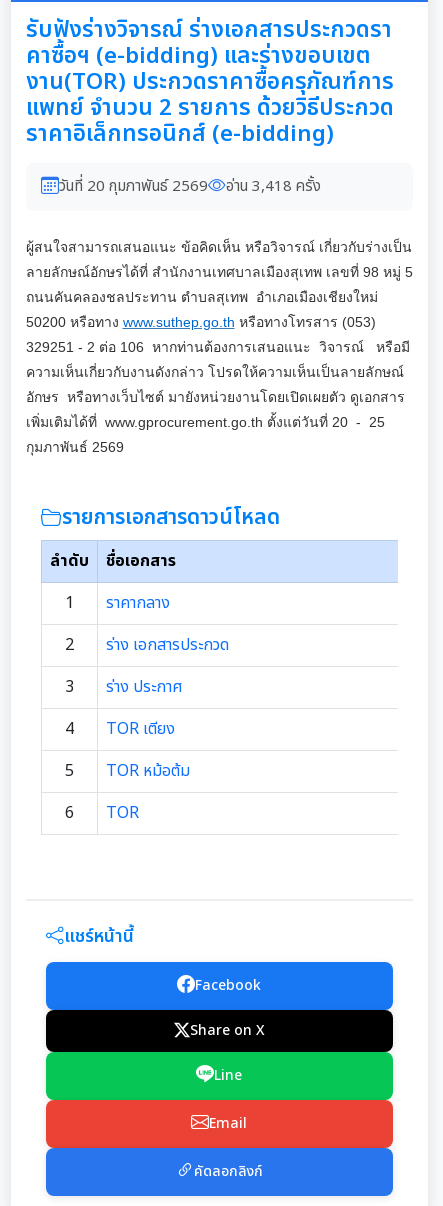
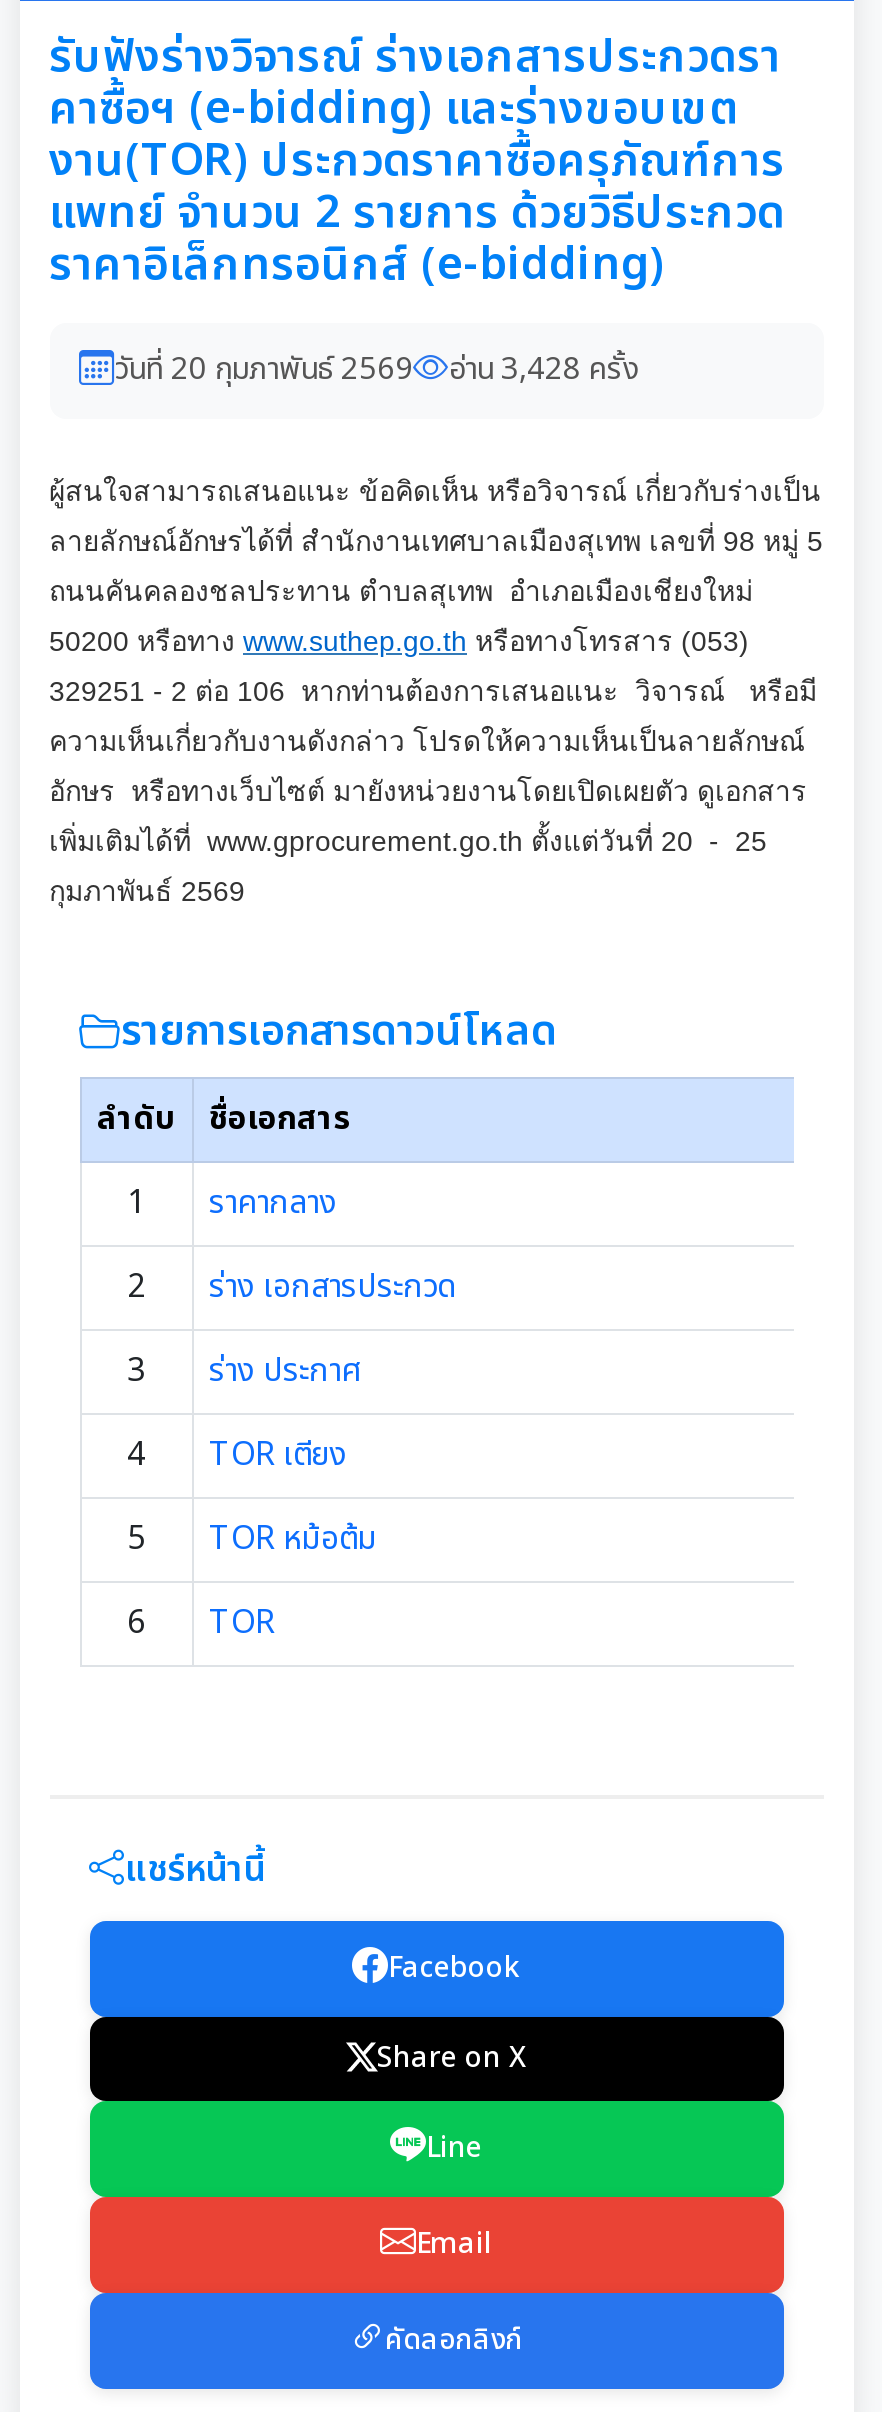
- อ่าน 3,418 ครั้ง
+ อ่าน 3,428 ครั้ง
